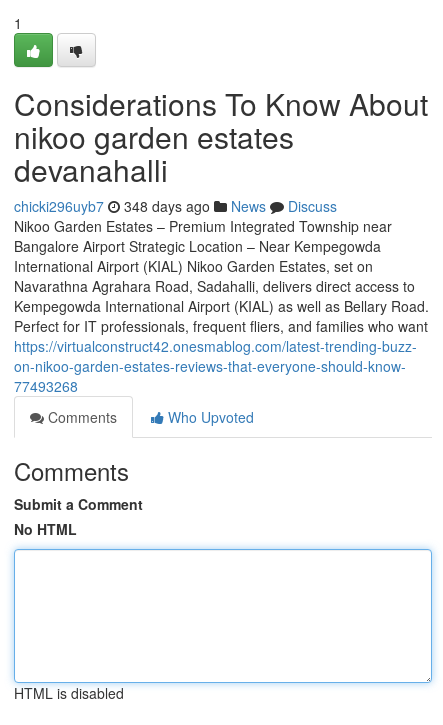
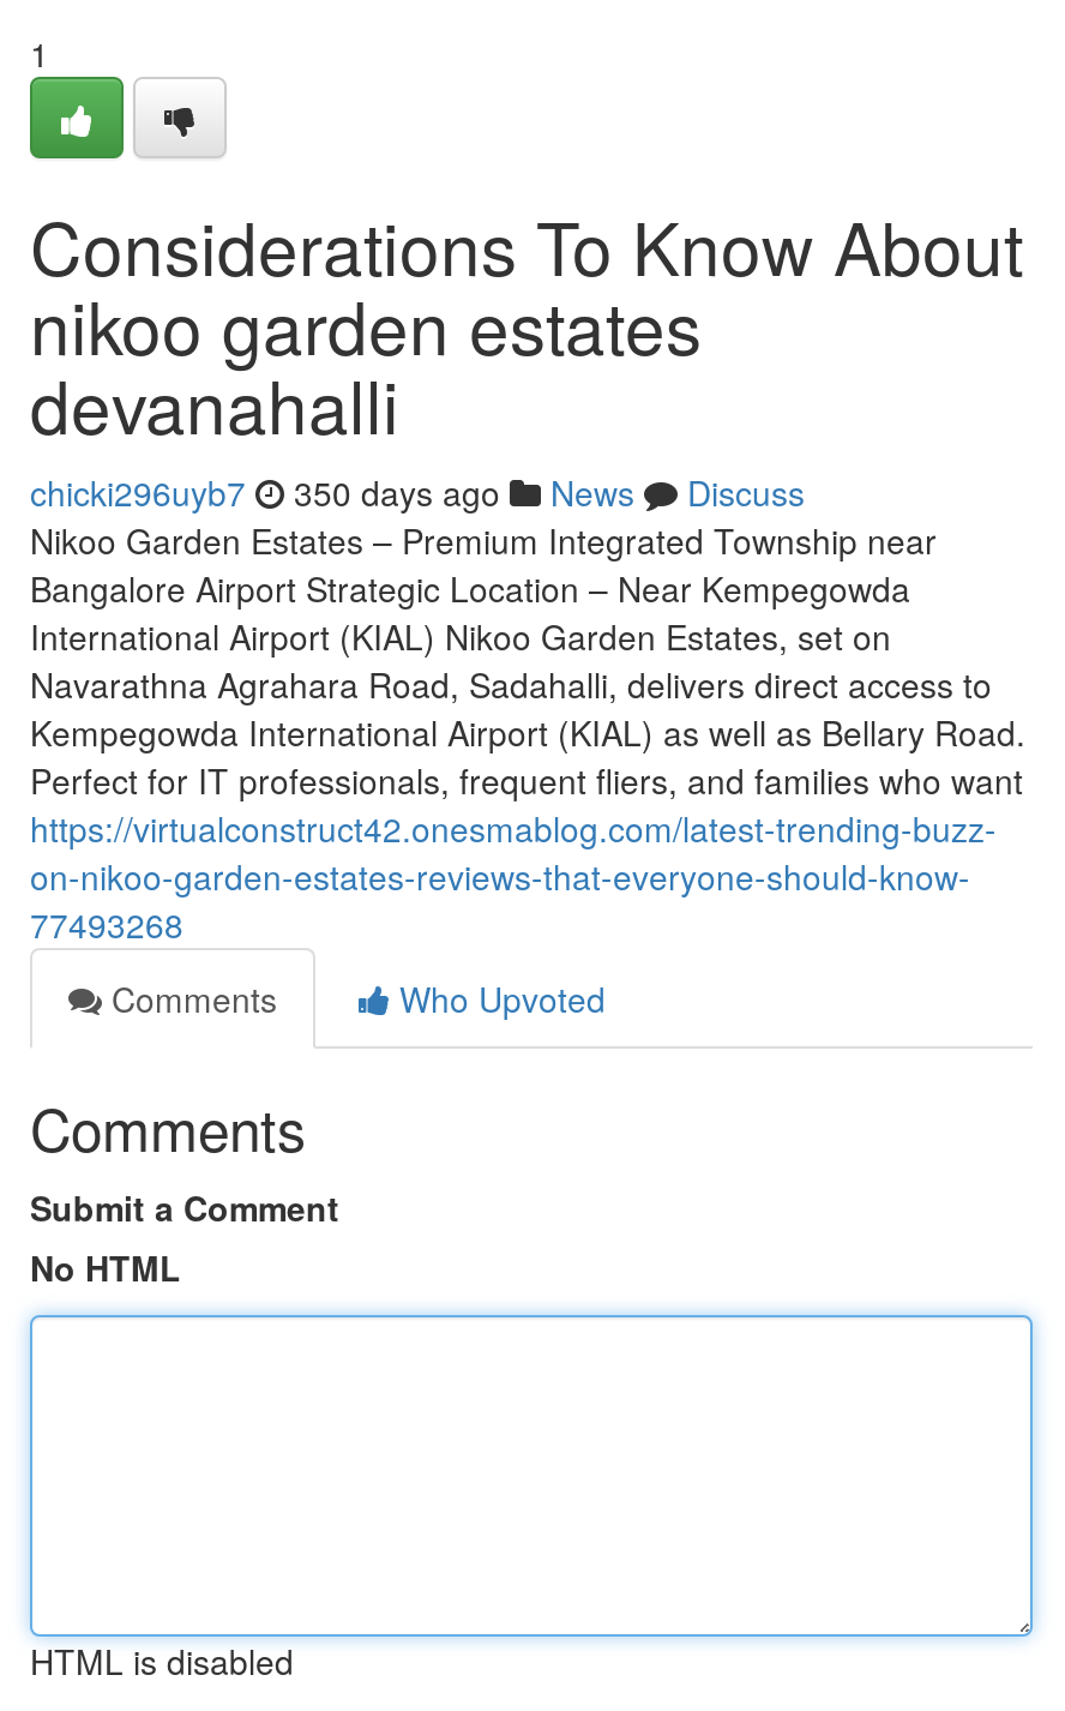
- chicki296uyb7 348 days ago News Discuss
+ chicki296uyb7 350 days ago News Discuss
